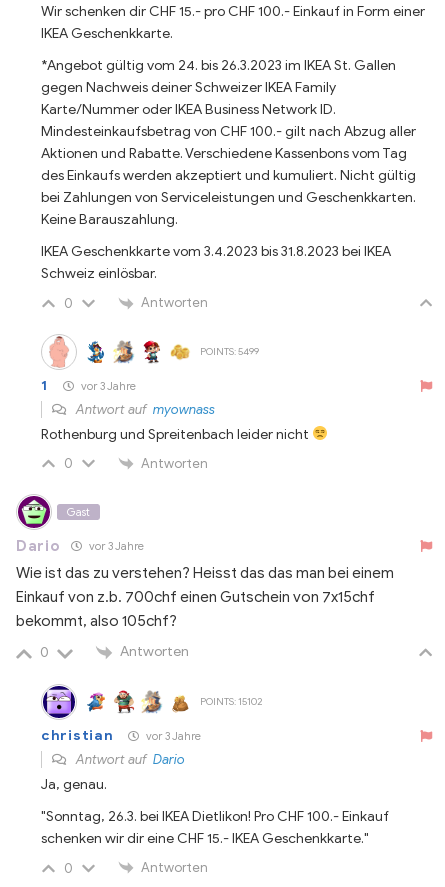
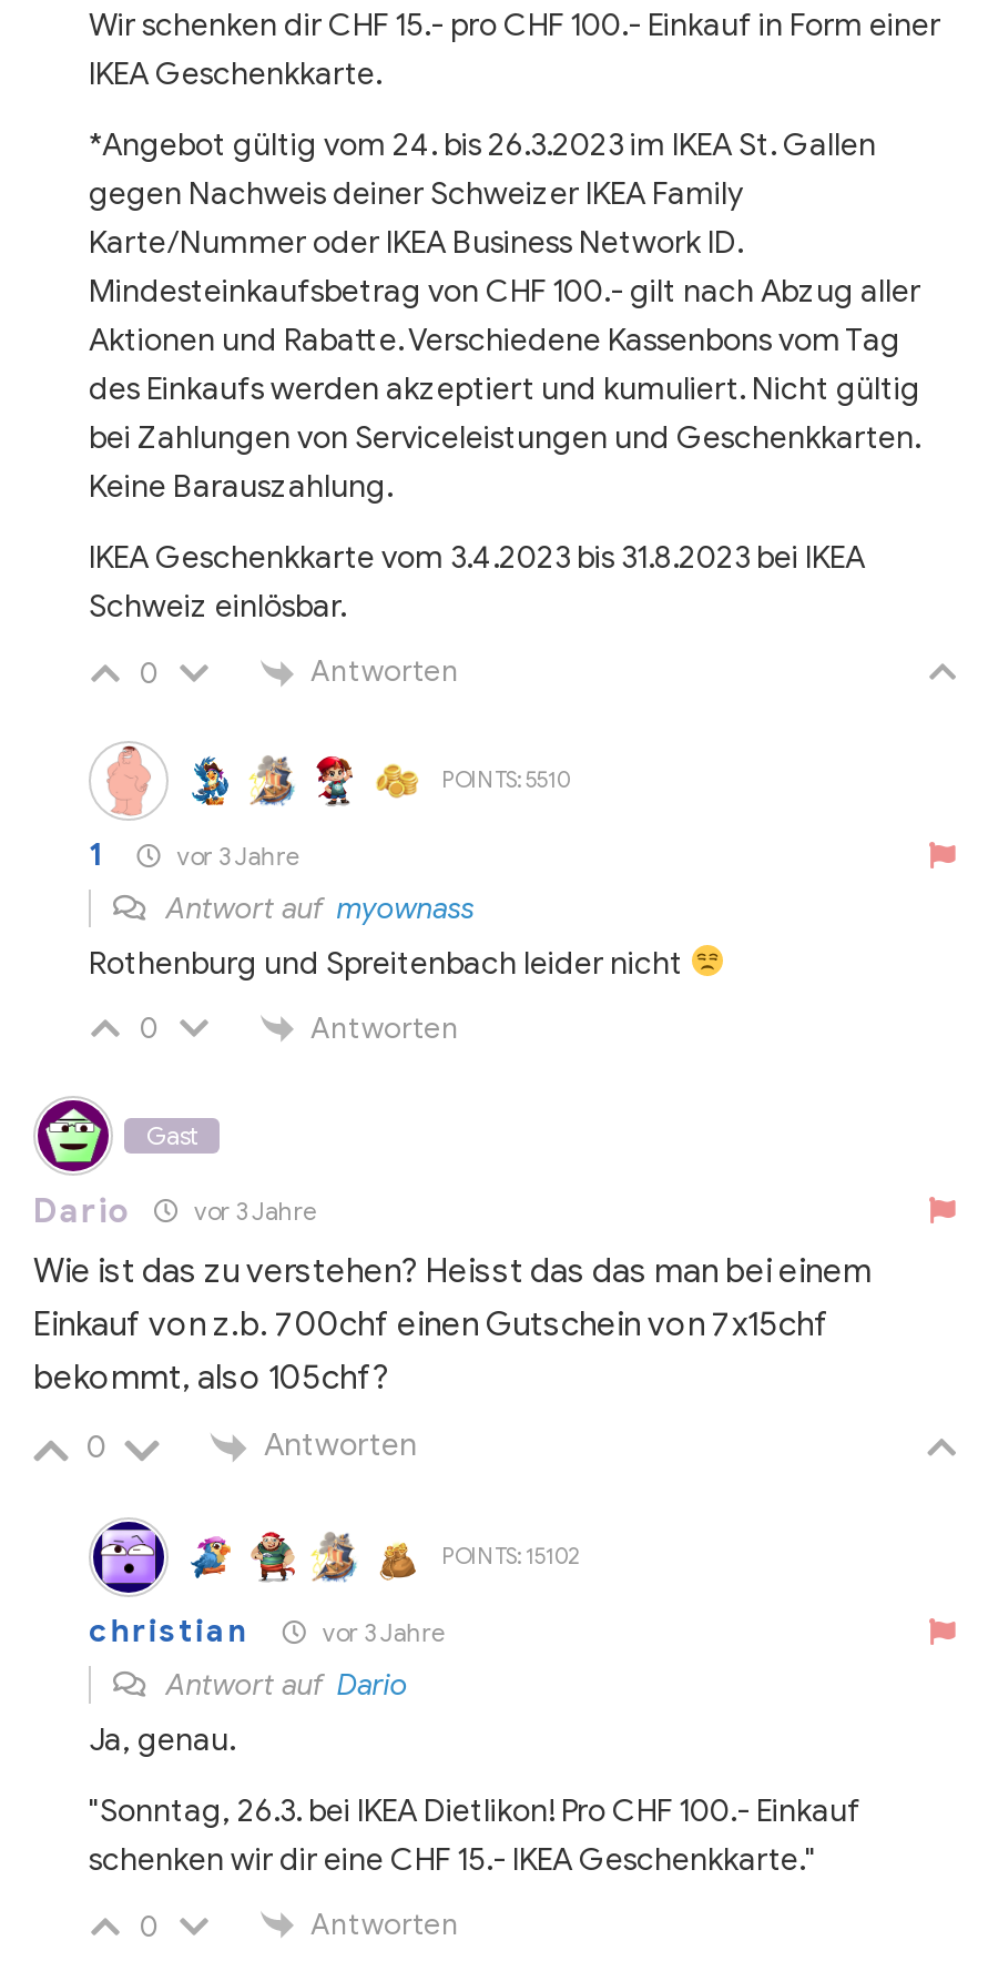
- POINTS: 5499
+ POINTS: 5510
